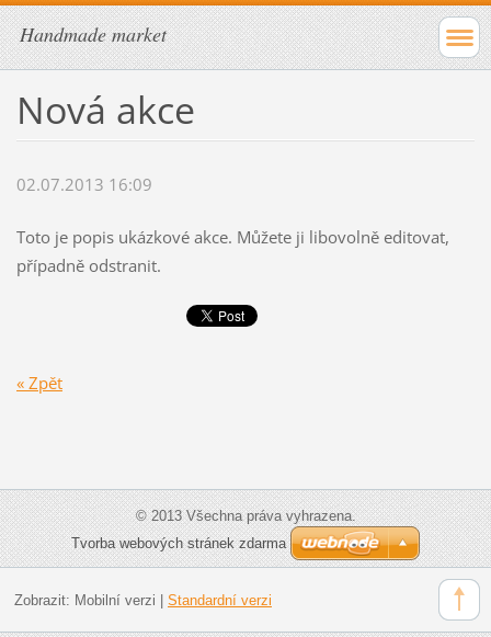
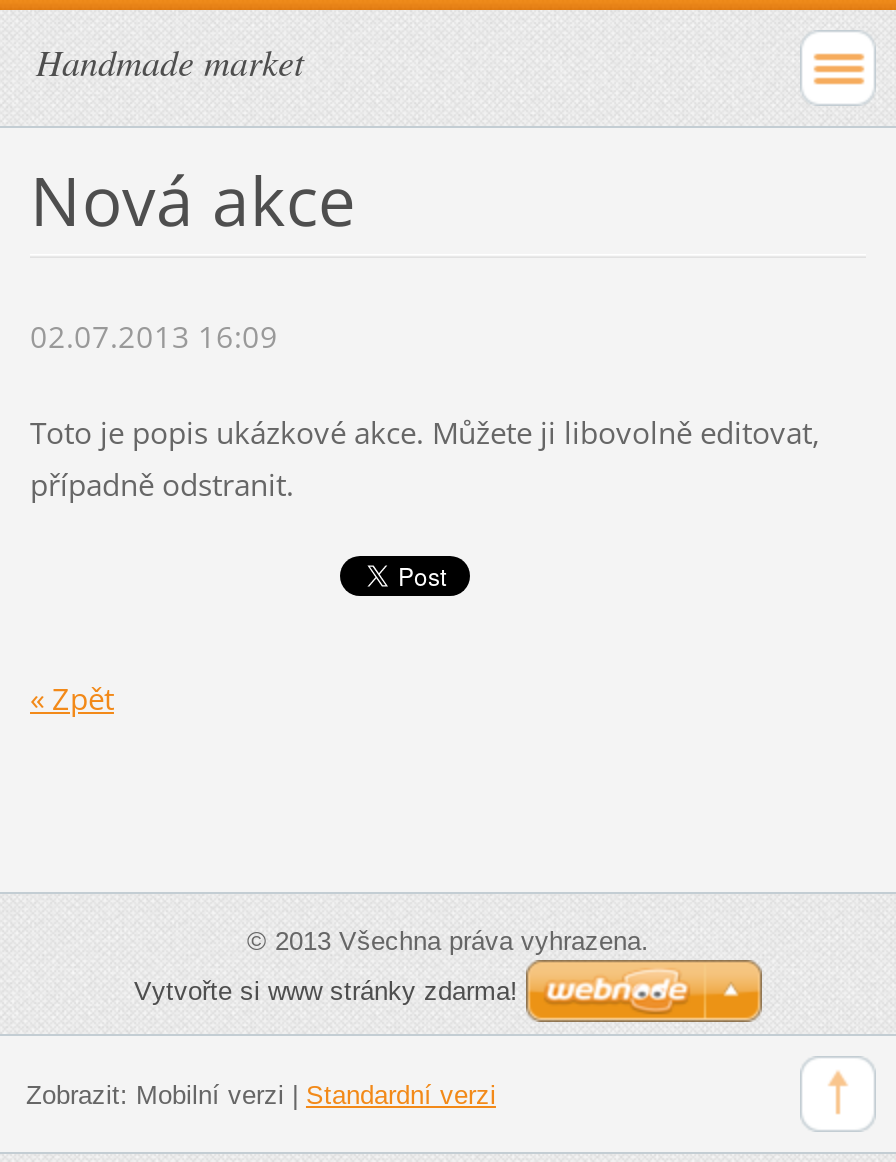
- Tvorba webových stránek zdarma
+ Vytvořte si www stránky zdarma!
